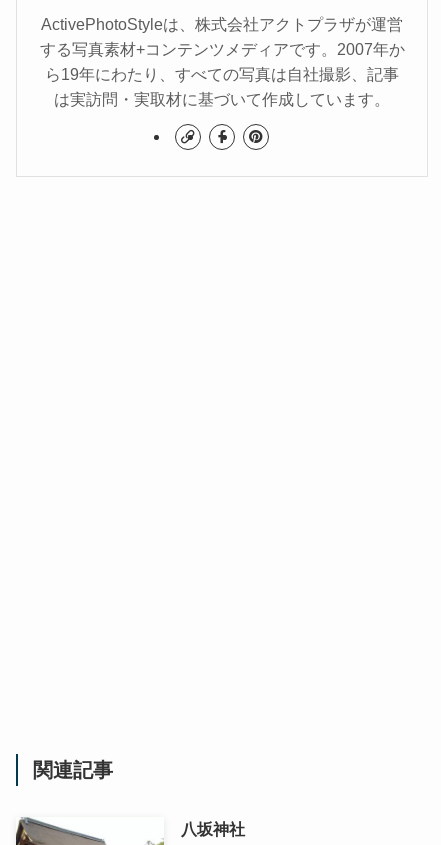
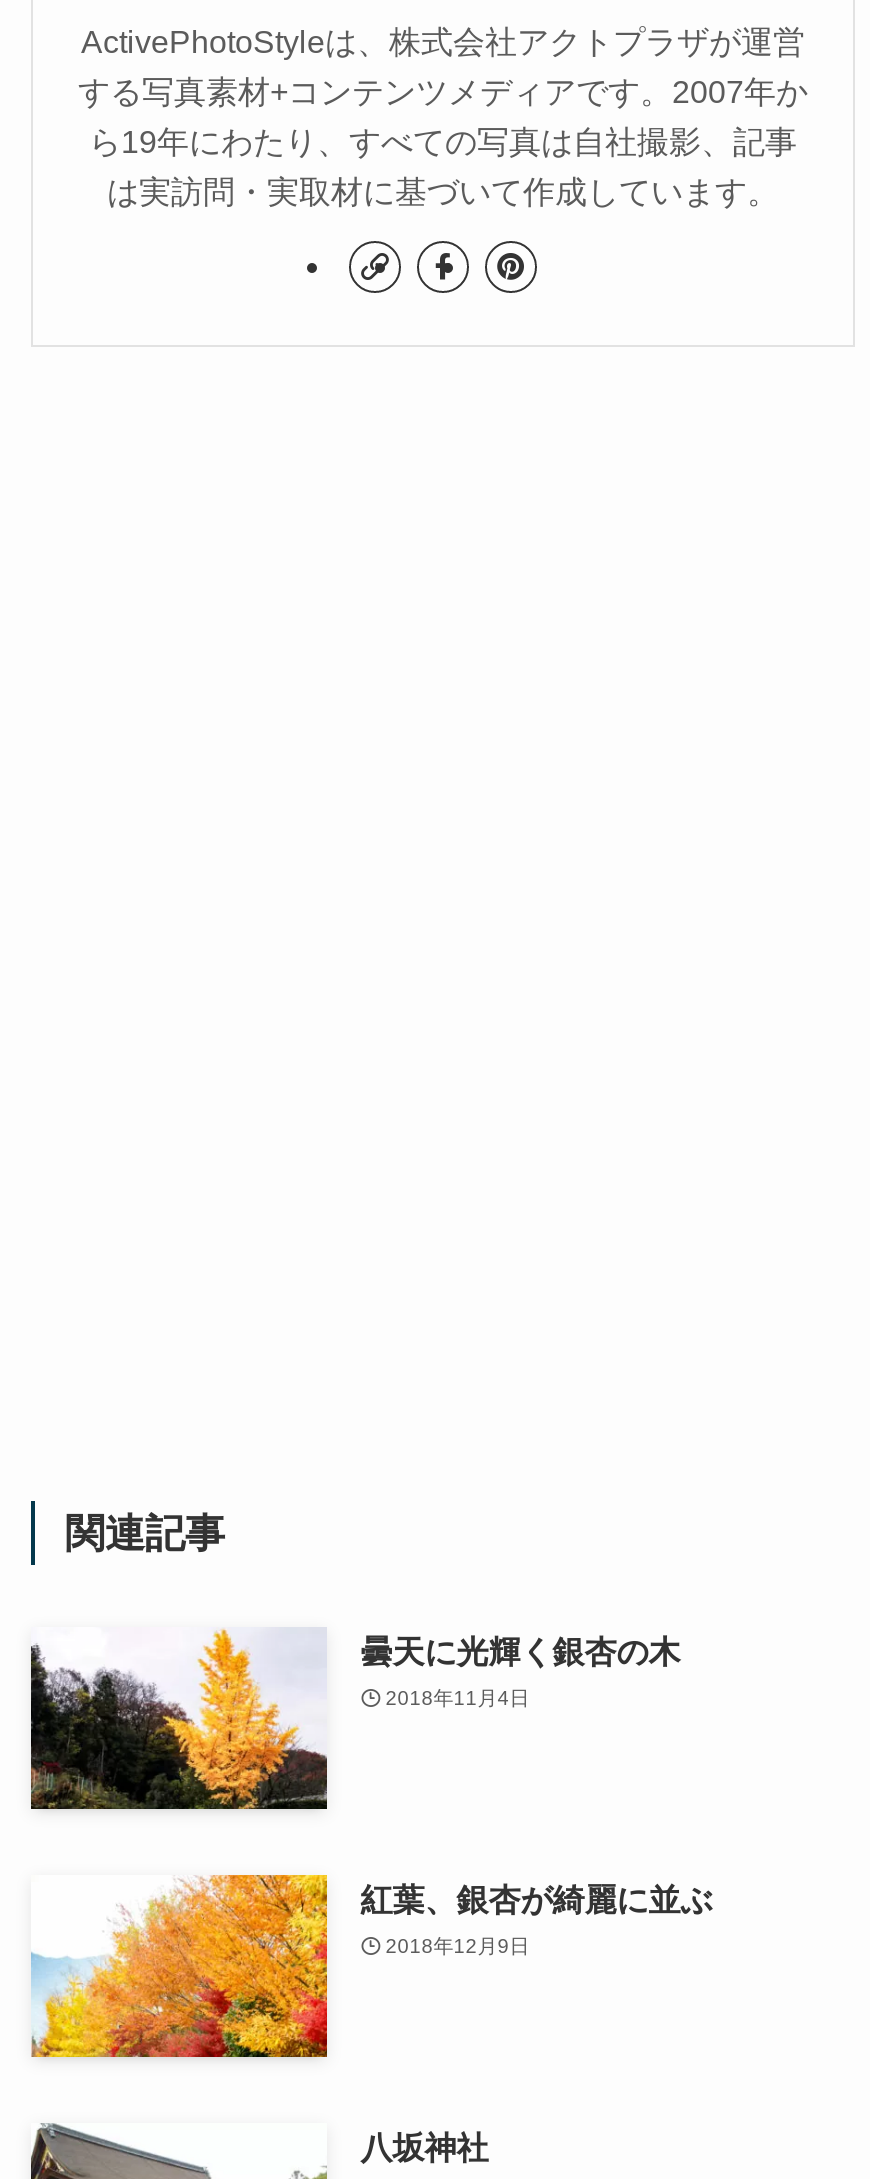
+ [image]
+ 曇天に光輝く銀杏の木
+ 2018年11月4日

+ [image]
+ 紅葉、銀杏が綺麗に並ぶ
+ 2018年12月9日
